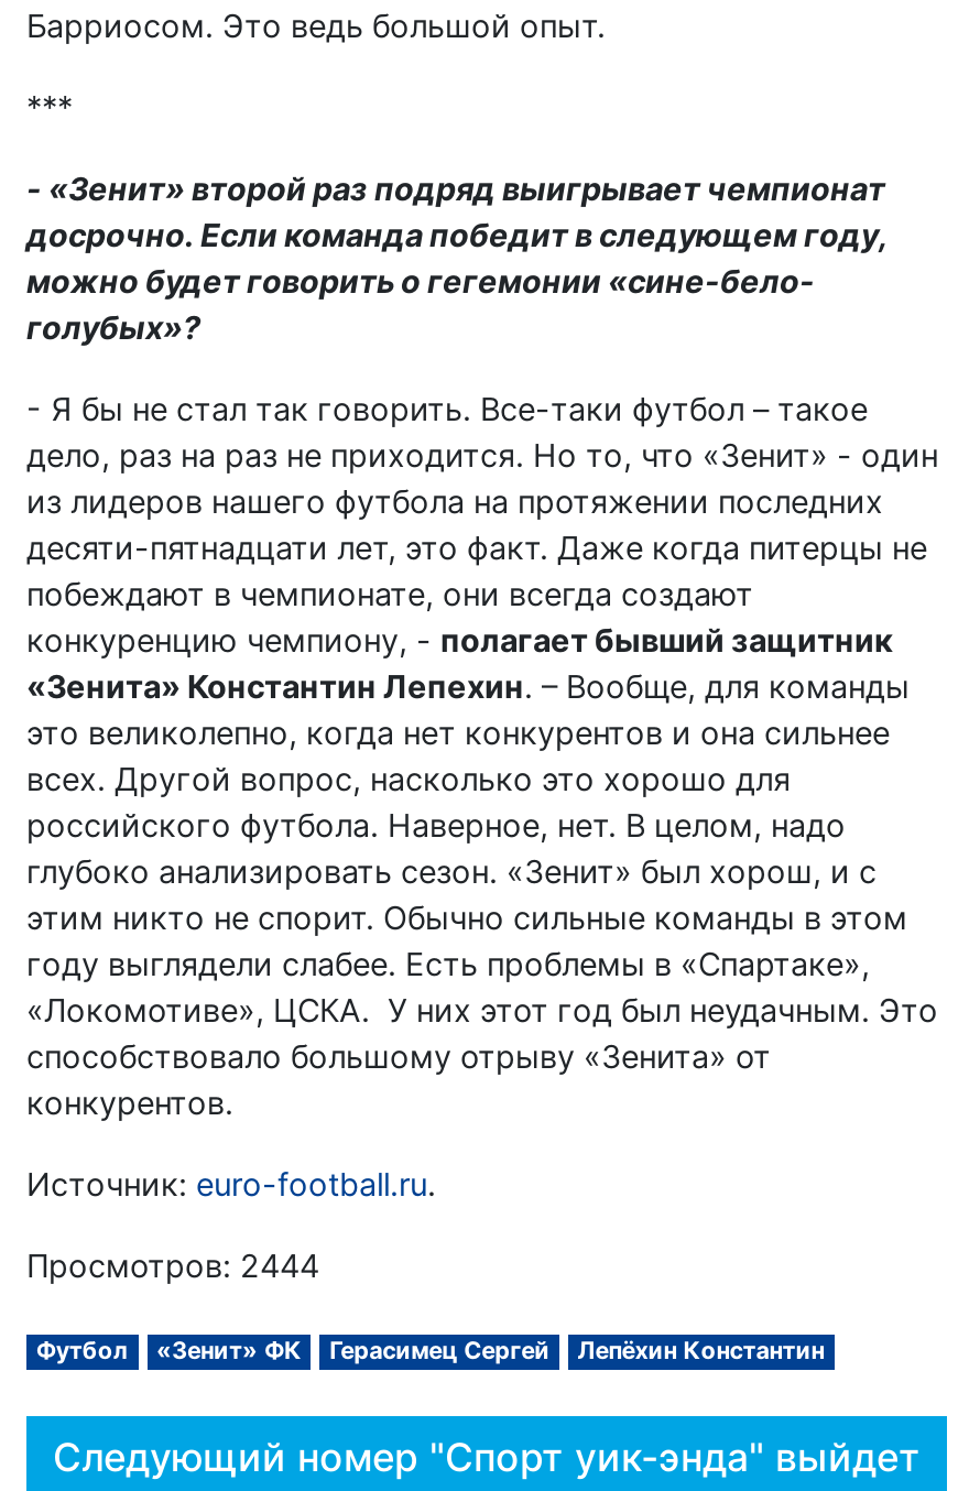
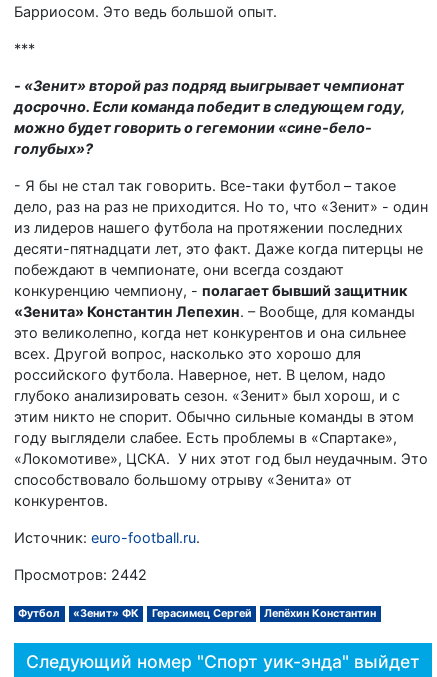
- Просмотров: 2444
+ Просмотров: 2442
